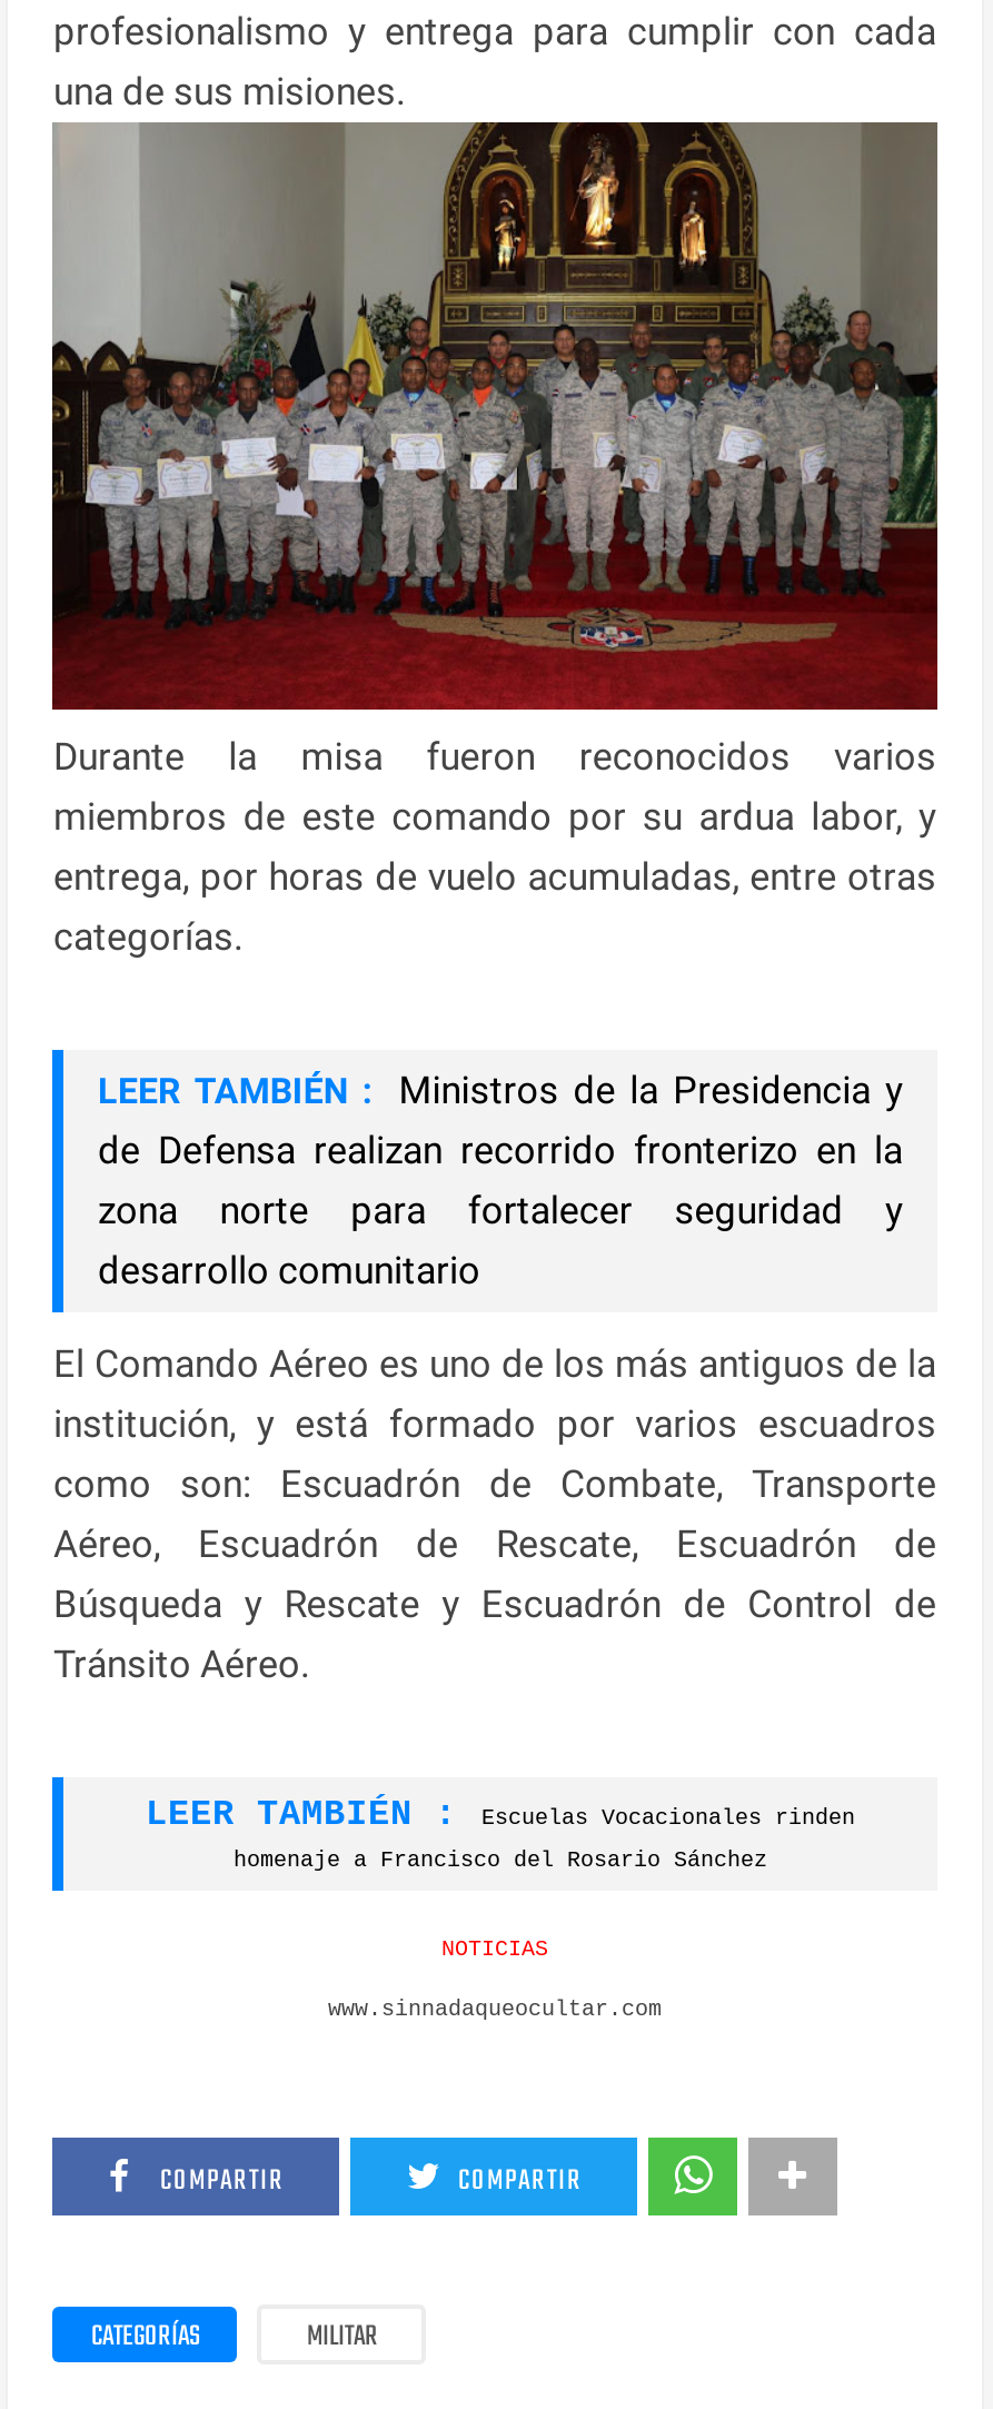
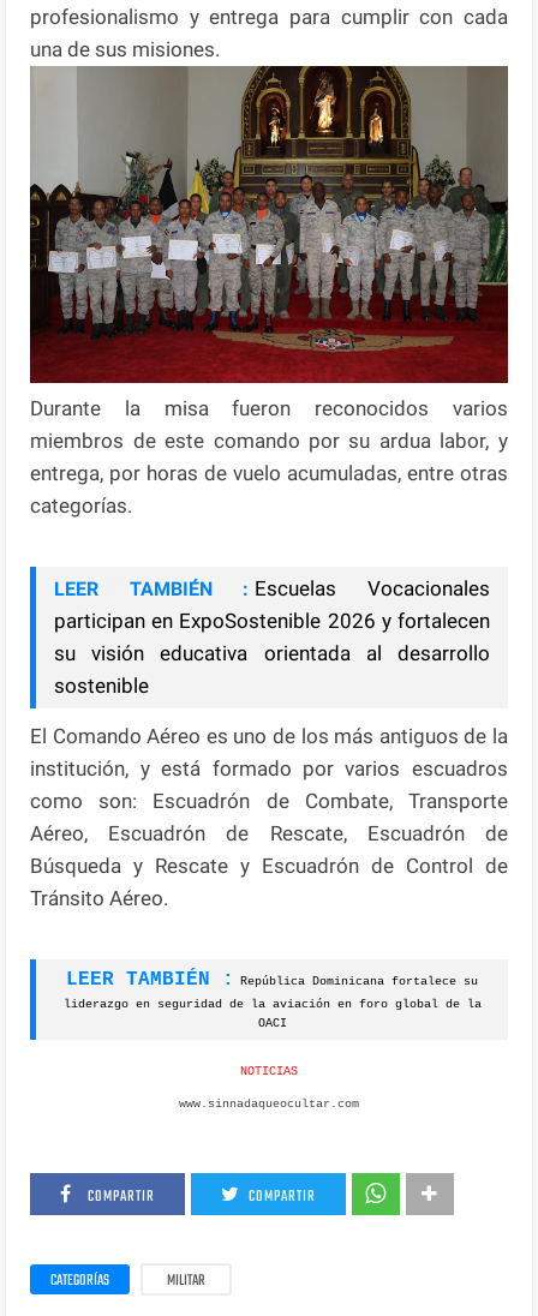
- LEER TAMBIÉN : Ministros de la Presidencia y
- de Defensa realizan recorrido fronterizo en la
- zona norte para fortalecer seguridad y
- desarrollo comunitario
+ LEER TAMBIÉN : Escuelas Vocacionales
+ participan en ExpoSostenible 2026 y fortalecen
+ su visión educativa orientada al desarrollo
+ sostenible

- LEER TAMBIÉN : Escuelas Vocacionales rinden
- homenaje a Francisco del Rosario Sánchez
+ LEER TAMBIÉN : República Dominicana fortalece su
+ liderazgo en seguridad de la aviación en foro global de la
+ OACI
